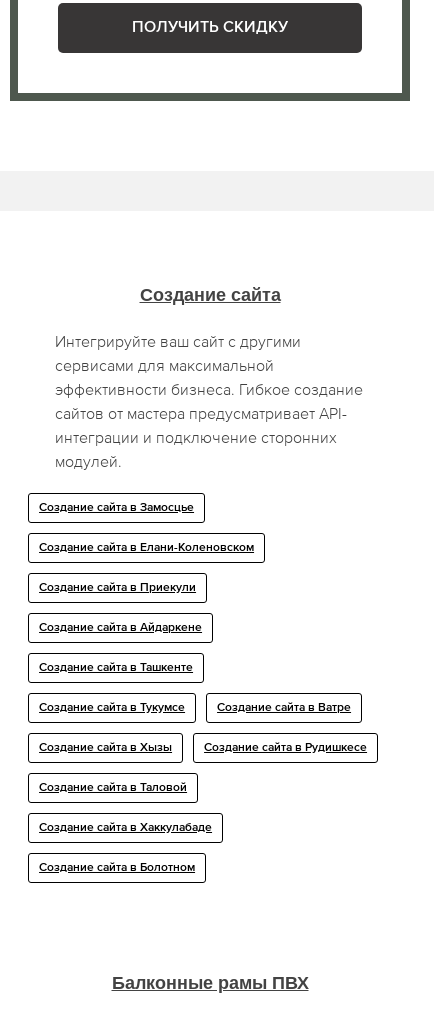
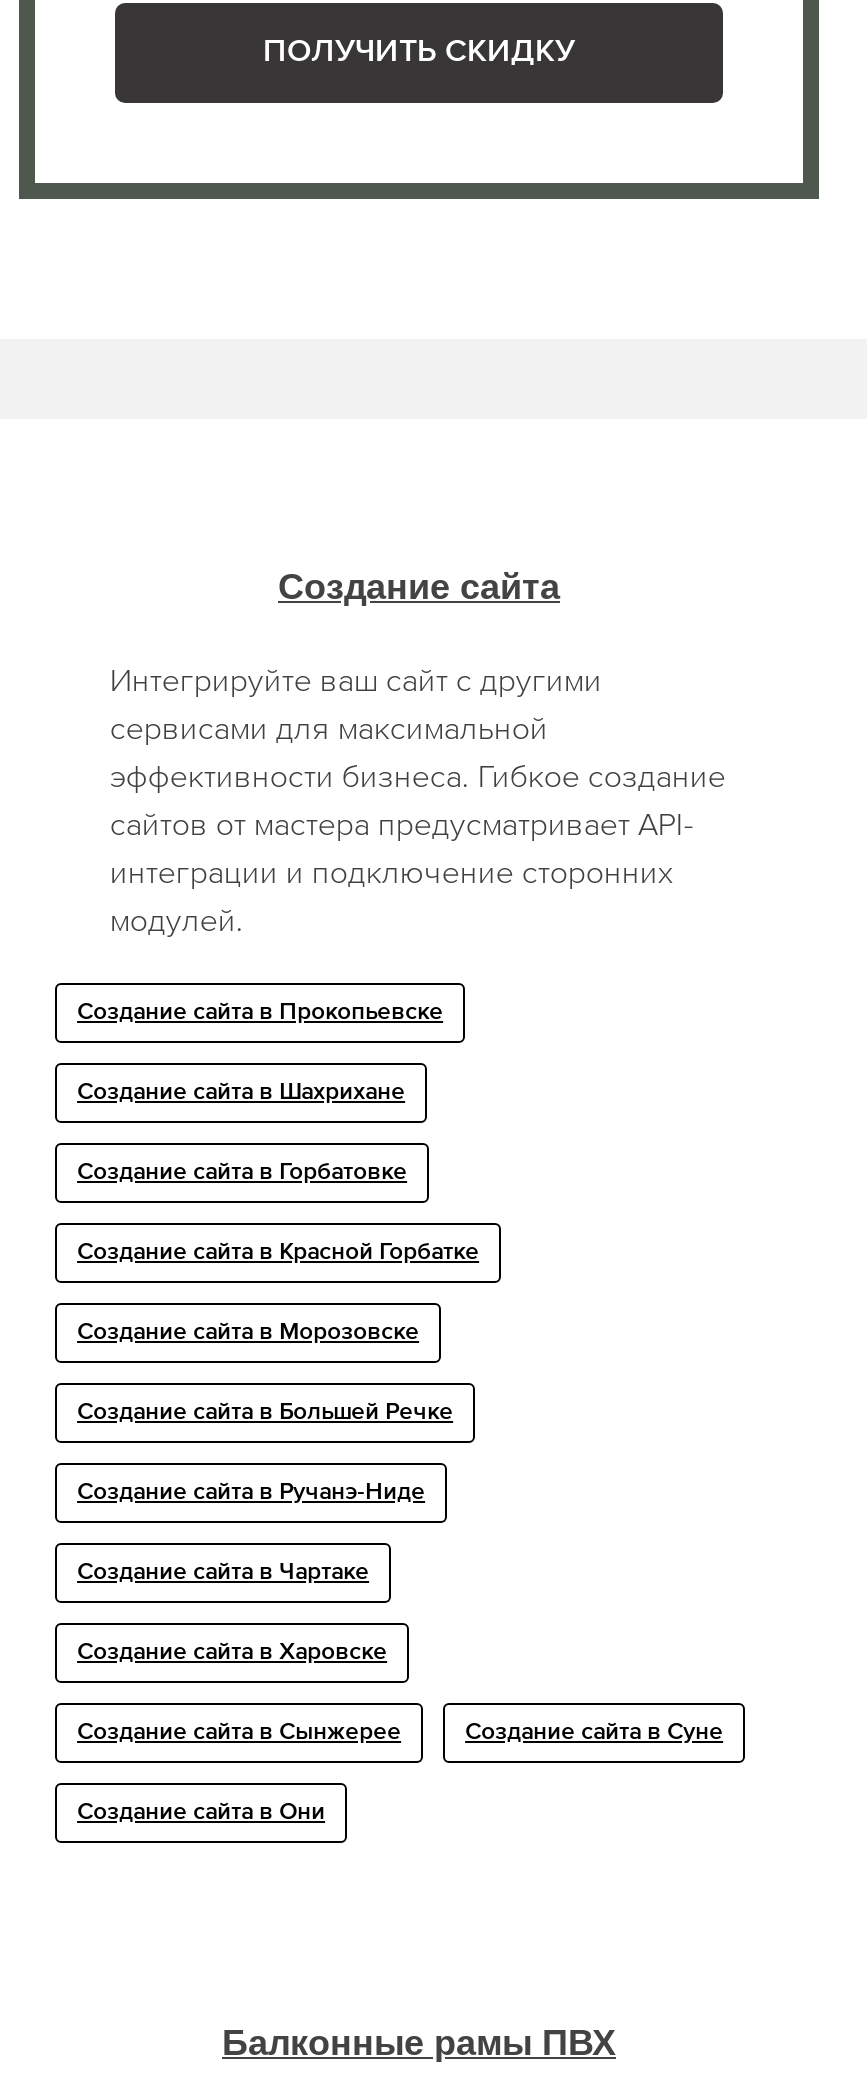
- Создание сайта в Замосцье
- Создание сайта в Елани-Коленовском
- Создание сайта в Приекули
- Создание сайта в Айдаркене
- Создание сайта в Ташкенте
- Создание сайта в Тукумсе
- Создание сайта в Ватре
- Создание сайта в Хызы
- Создание сайта в Рудишкесе
- Создание сайта в Таловой
- Создание сайта в Хаккулабаде
- Создание сайта в Болотном
+ Создание сайта в Прокопьевске
+ Создание сайта в Шахрихане
+ Создание сайта в Горбатовке
+ Создание сайта в Красной Горбатке
+ Создание сайта в Морозовске
+ Создание сайта в Большей Речке
+ Создание сайта в Ручанэ-Ниде
+ Создание сайта в Чартаке
+ Создание сайта в Харовске
+ Создание сайта в Сынжерее
+ Создание сайта в Суне
+ Создание сайта в Они
